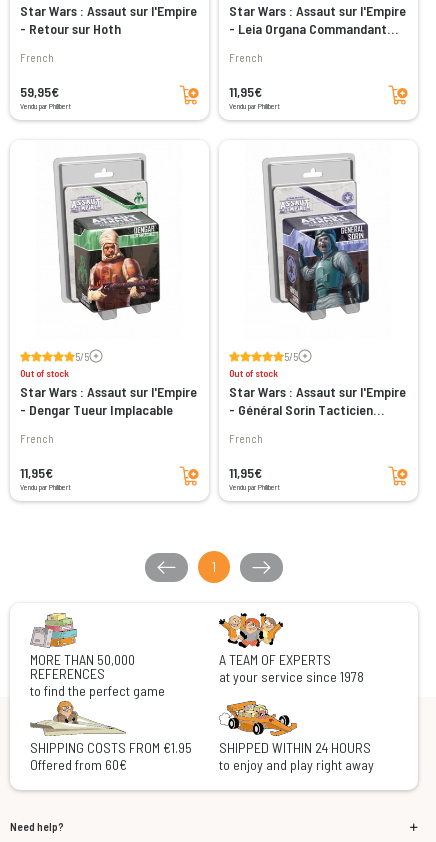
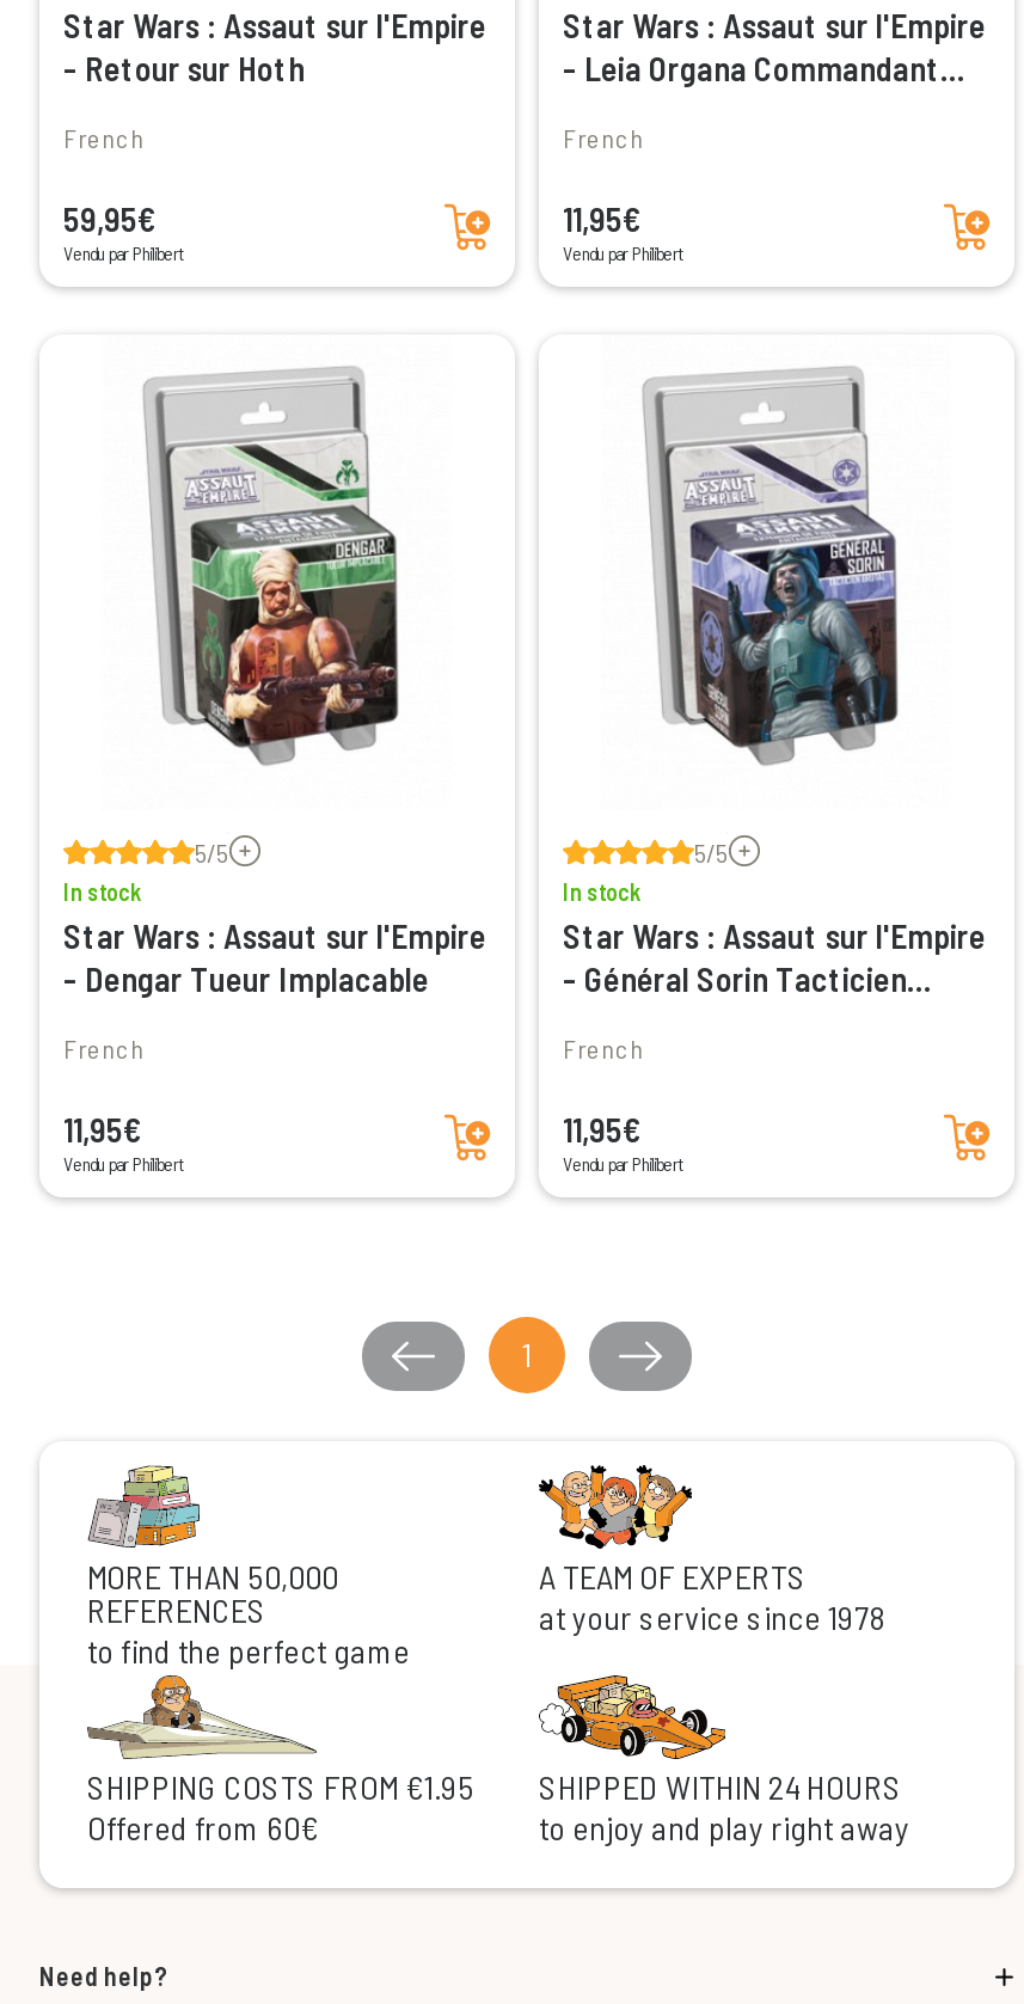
- Out of stock
+ In stock

- Out of stock
+ In stock
